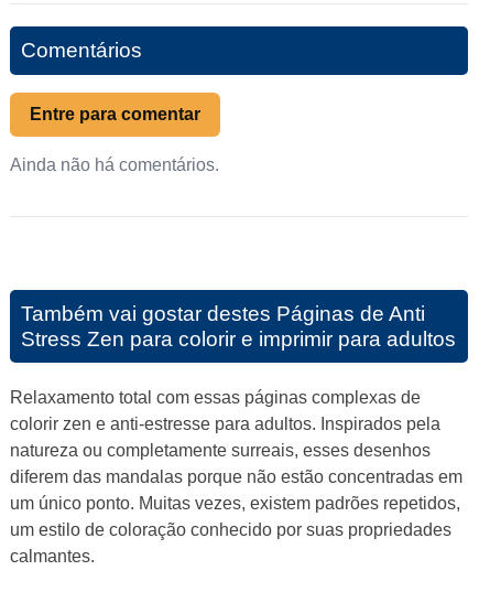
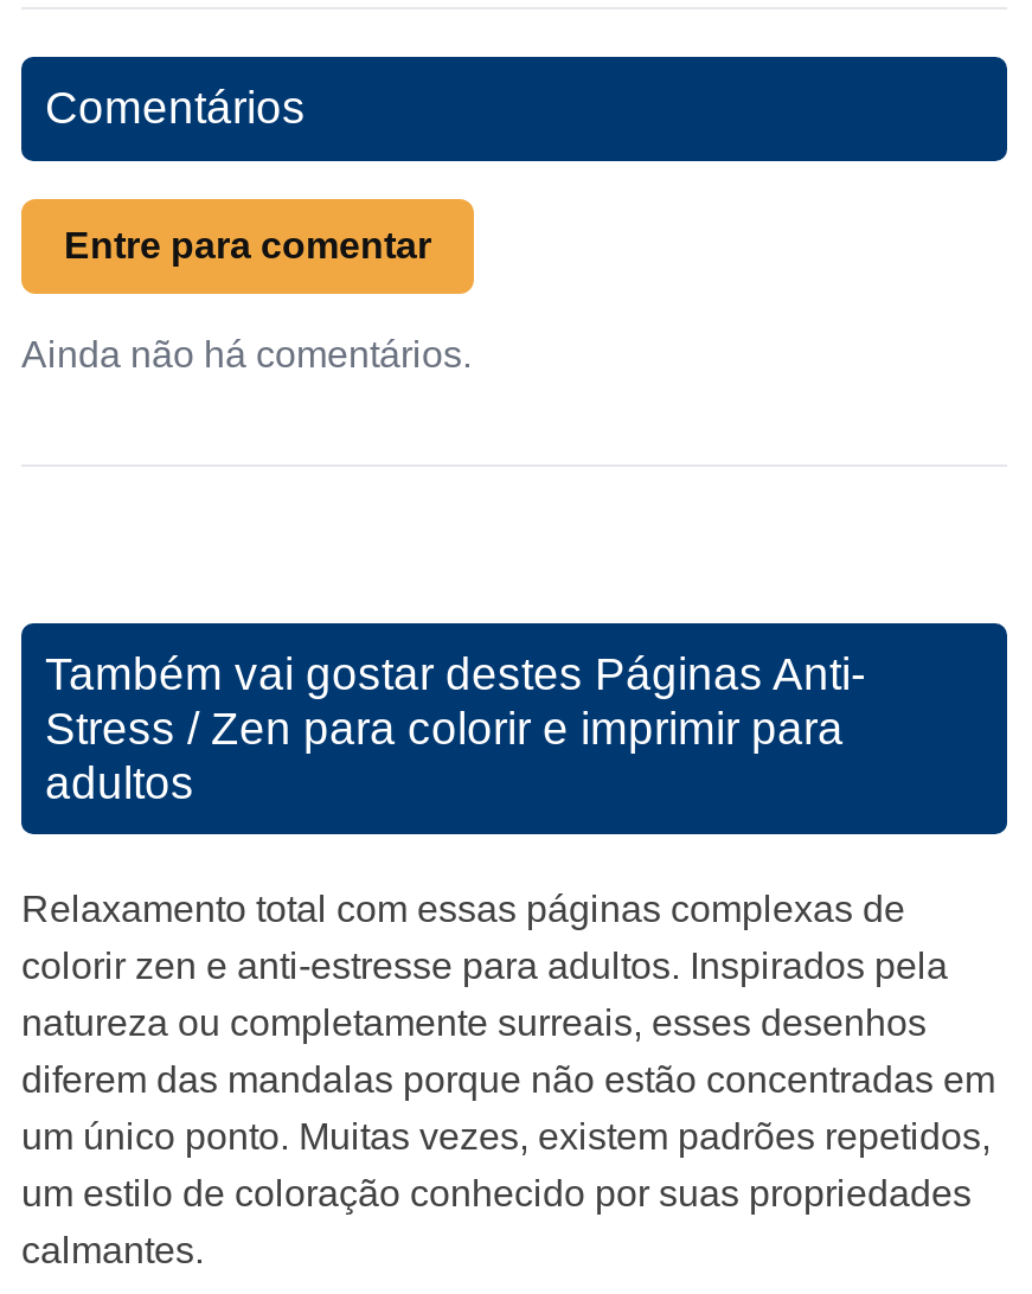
- Também vai gostar destes Páginas de Anti
- Stress Zen para colorir e imprimir para adultos
+ Também vai gostar destes Páginas Anti-
+ Stress / Zen para colorir e imprimir para
+ adultos
